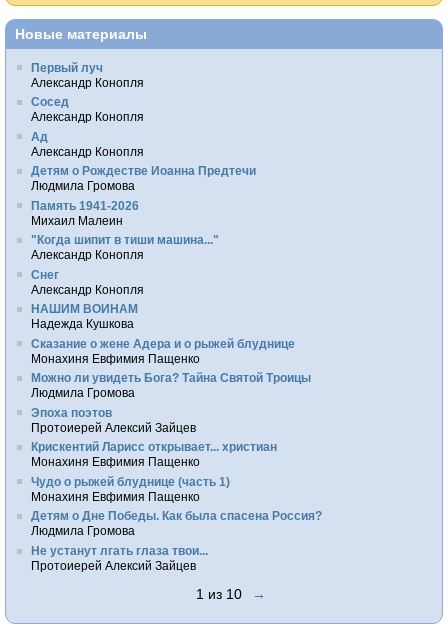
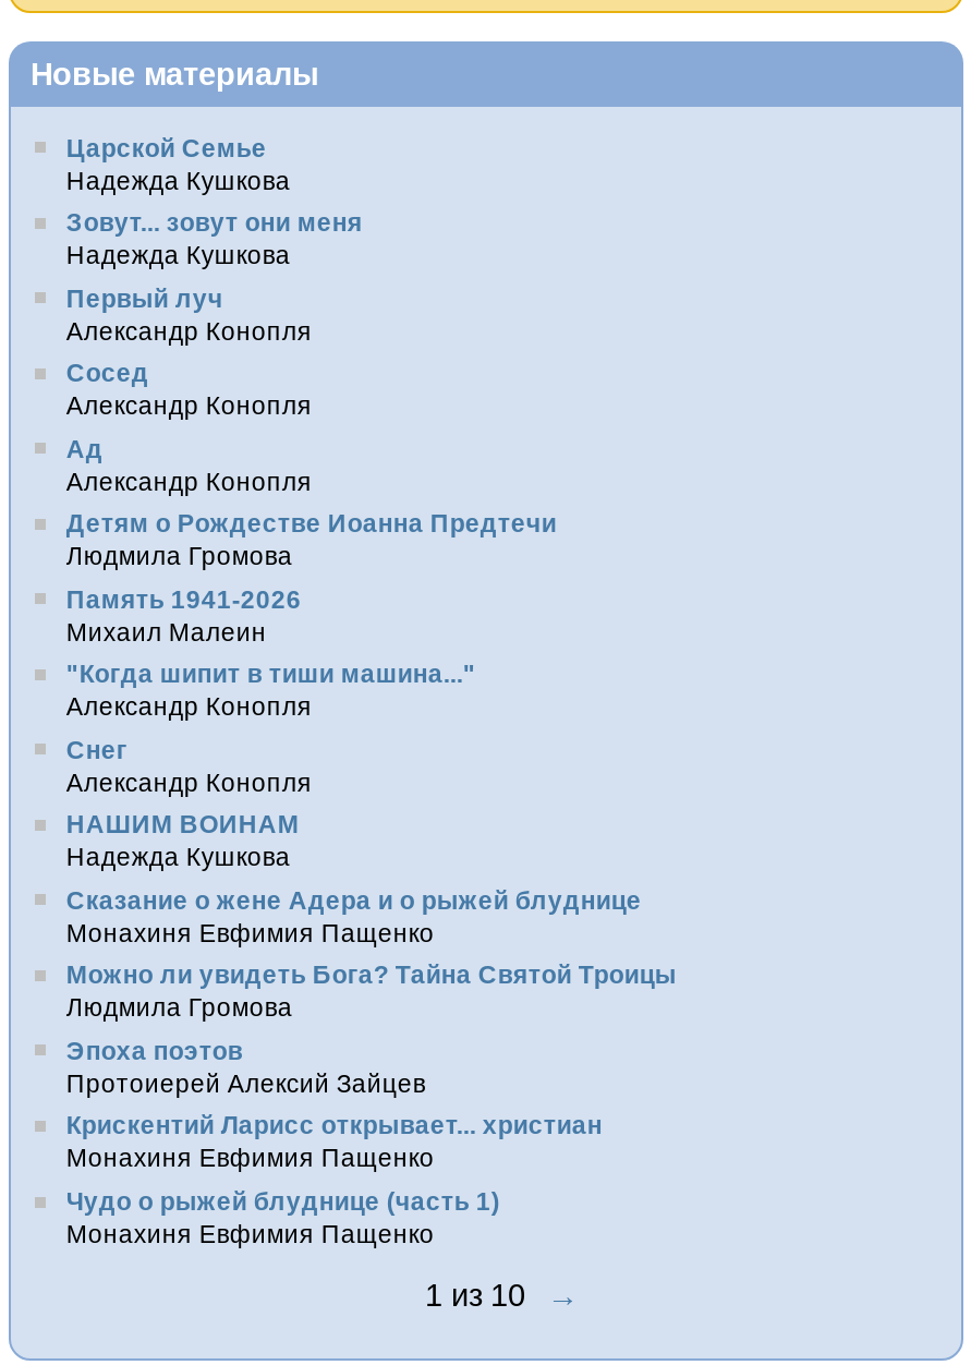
+ Царской Семье
+ Надежда Кушкова
+ Зовут... зовут они меня
+ Надежда Кушкова

moved down: Первый луч | Александр Конопля | Сосед | ... | Чудо о рыжей блуднице (часть 1) | Монахиня Евфимия Пащенко

- Детям о Дне Победы. Как была спасена Россия?
- Людмила Громова
- Не устанут лгать глаза твои...
- Протоиерей Алексий Зайцев
